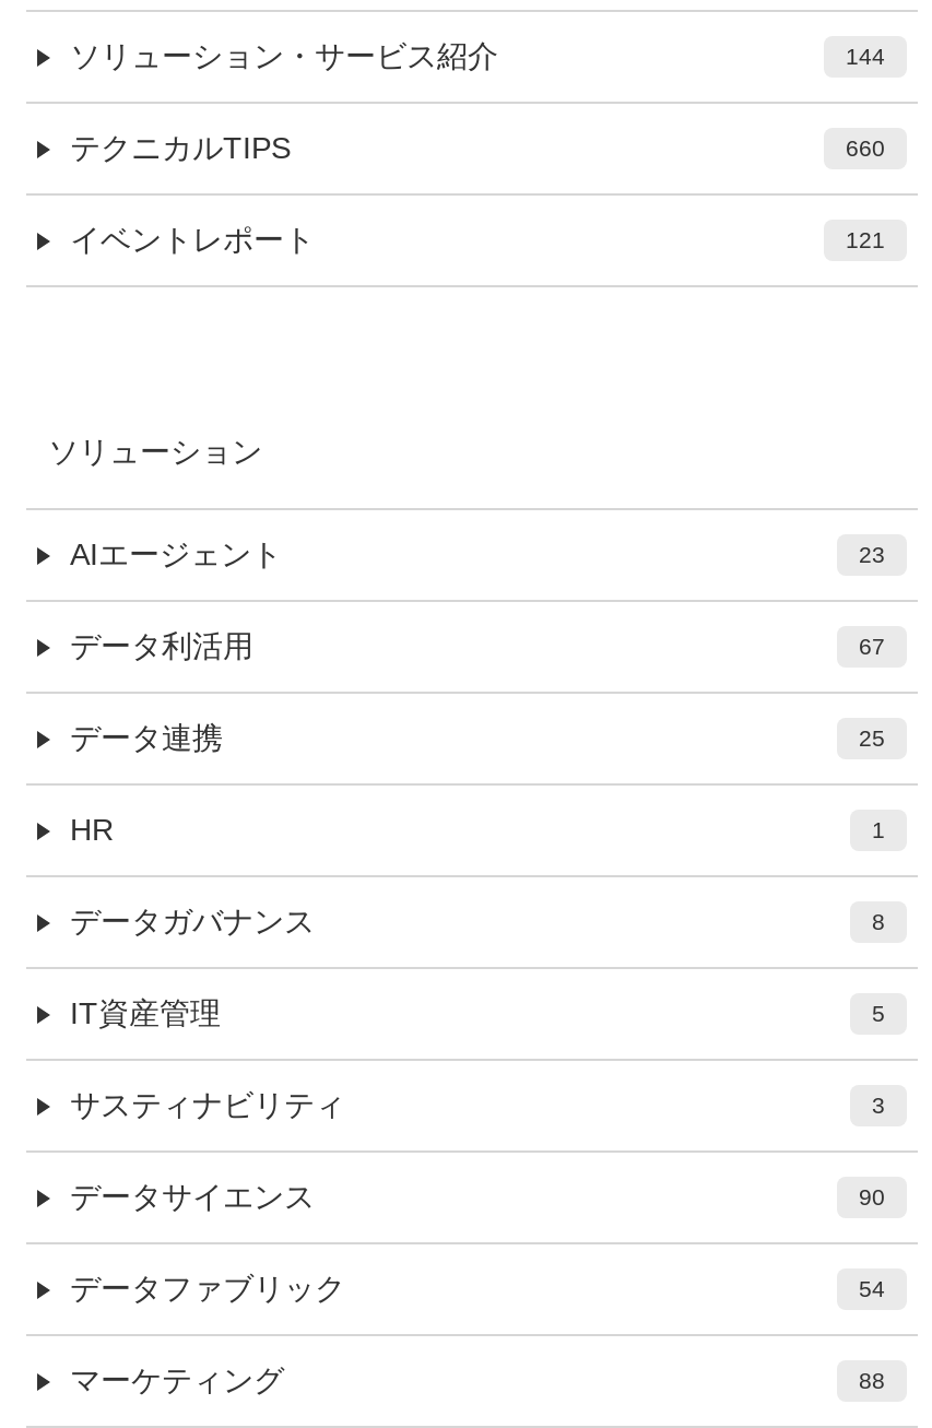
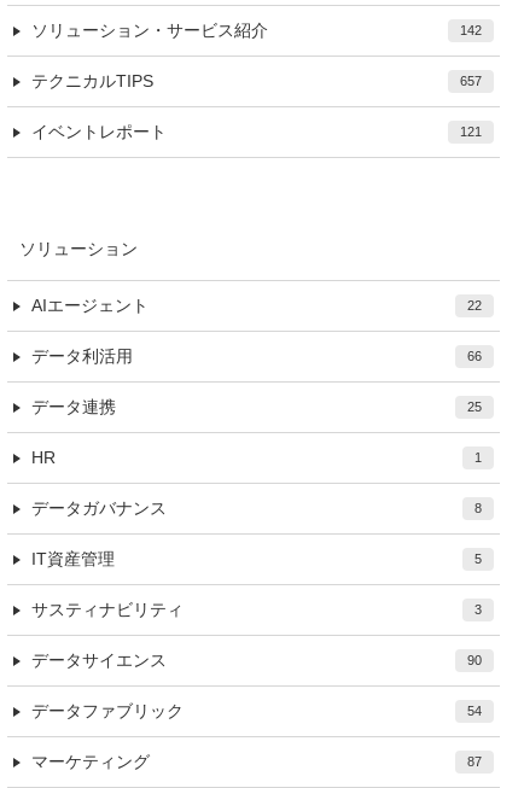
- 144
+ 142

- 660
+ 657

- 23
+ 22

- 67
+ 66

- 88
+ 87
